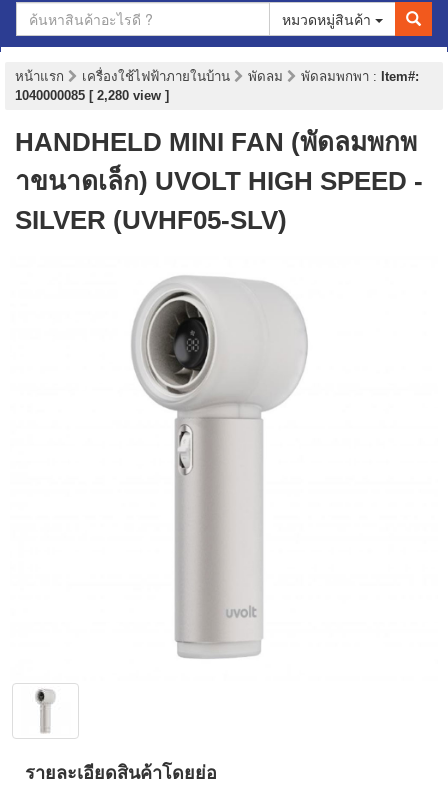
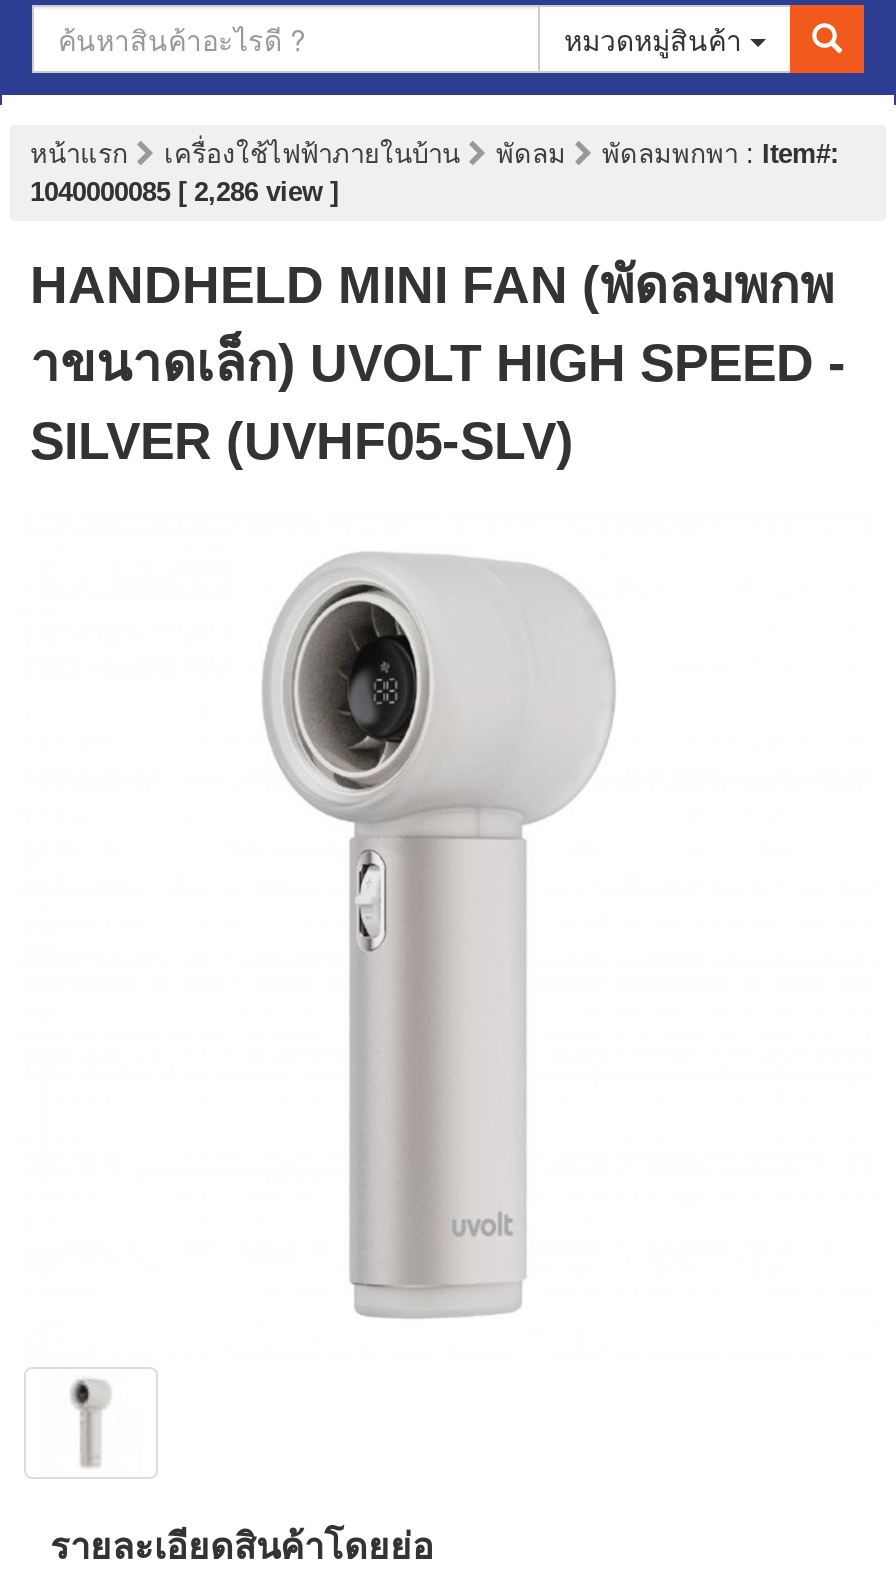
- 1040000085 [ 2,280 view ]
+ 1040000085 [ 2,286 view ]
